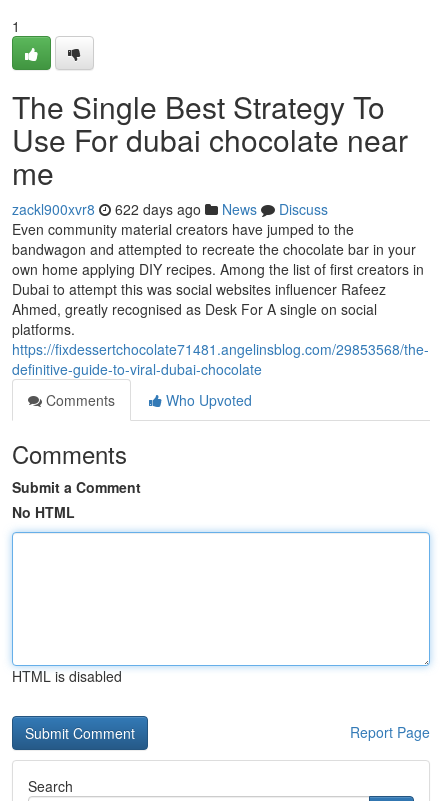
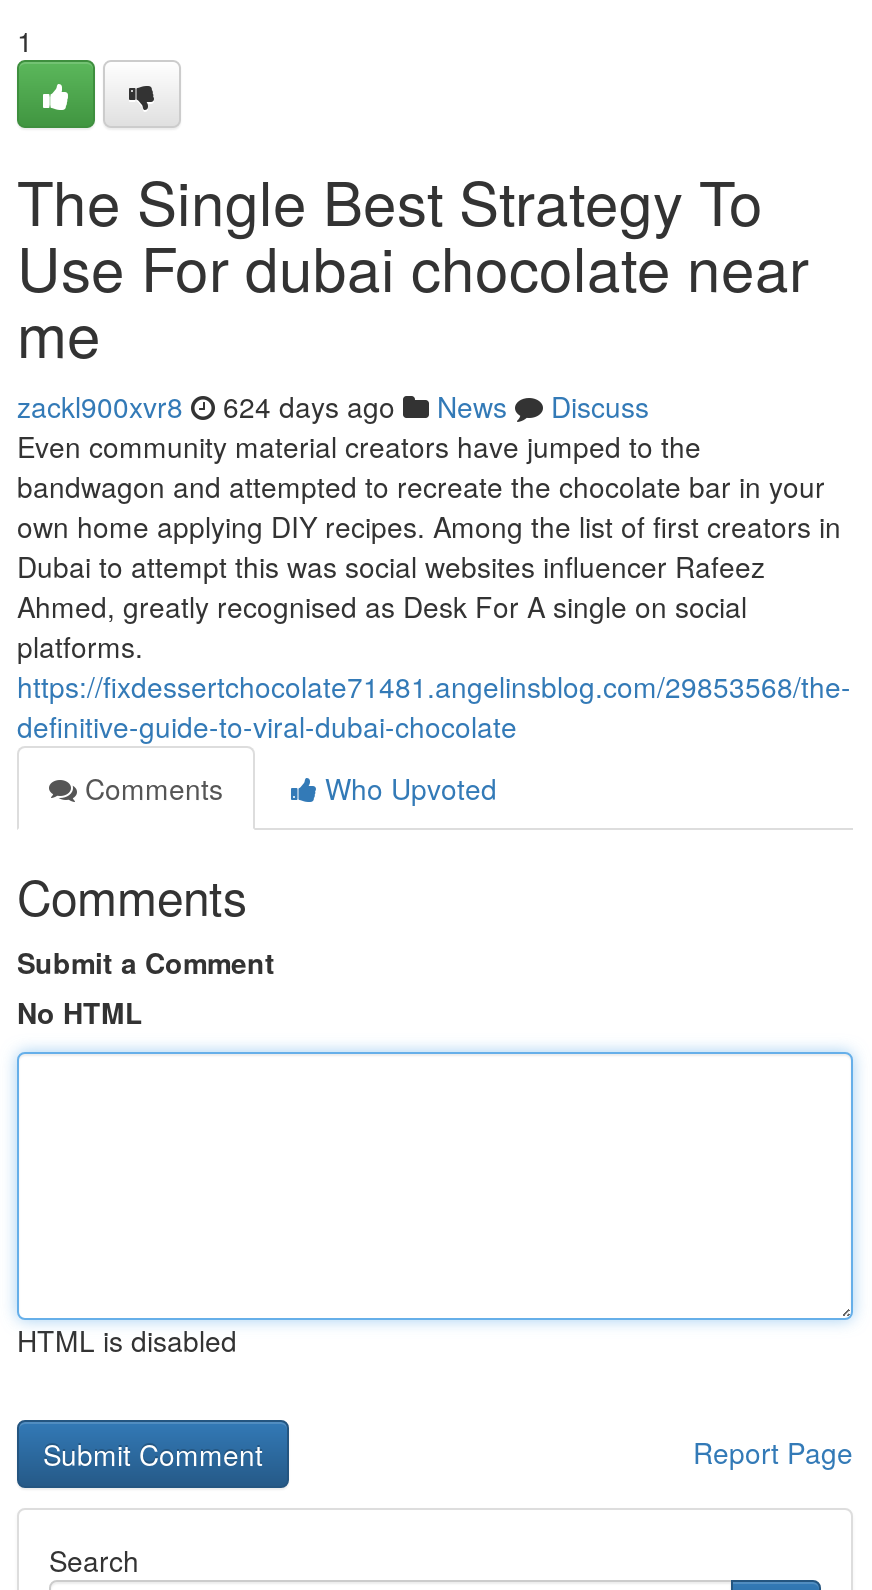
- zackl900xvr8 622 days ago News Discuss
+ zackl900xvr8 624 days ago News Discuss
